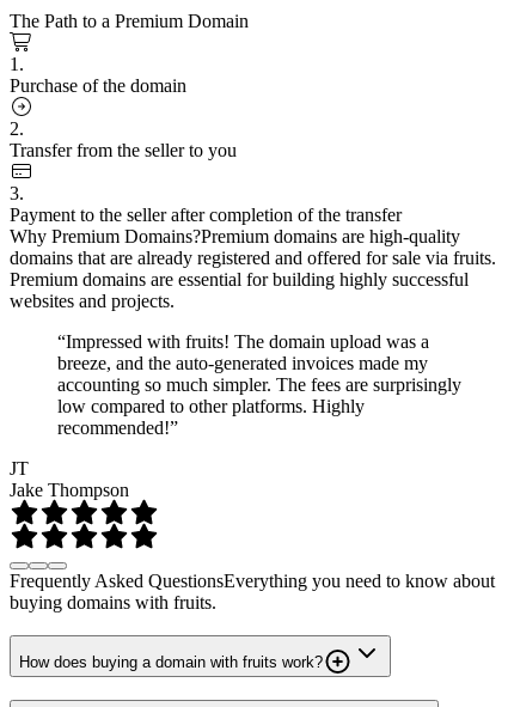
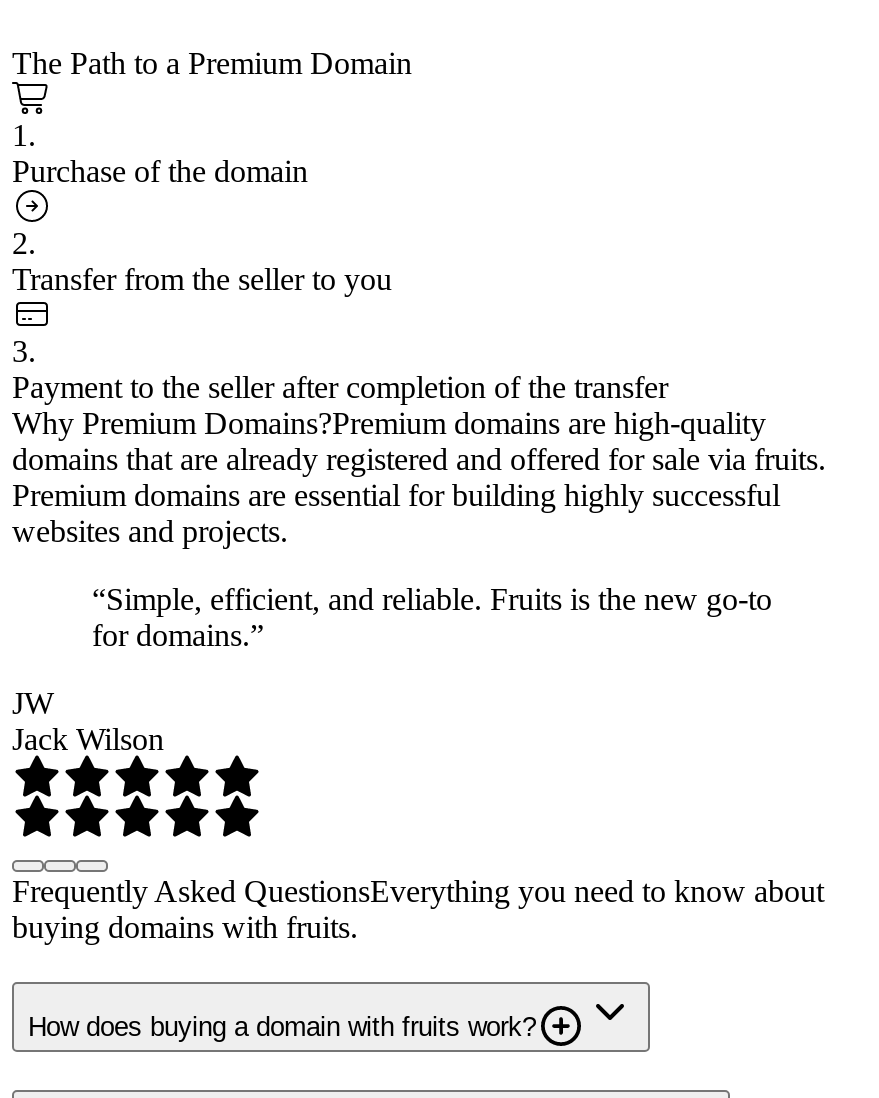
- “Impressed with fruits! The domain upload was a
- breeze, and the auto-generated invoices made my
- accounting so much simpler. The fees are surprisingly
- low compared to other platforms. Highly
- recommended!”
+ “Simple, efficient, and reliable. Fruits is the new go-to
+ for domains.”

- JT
- Jake Thompson
+ JW
+ Jack Wilson
